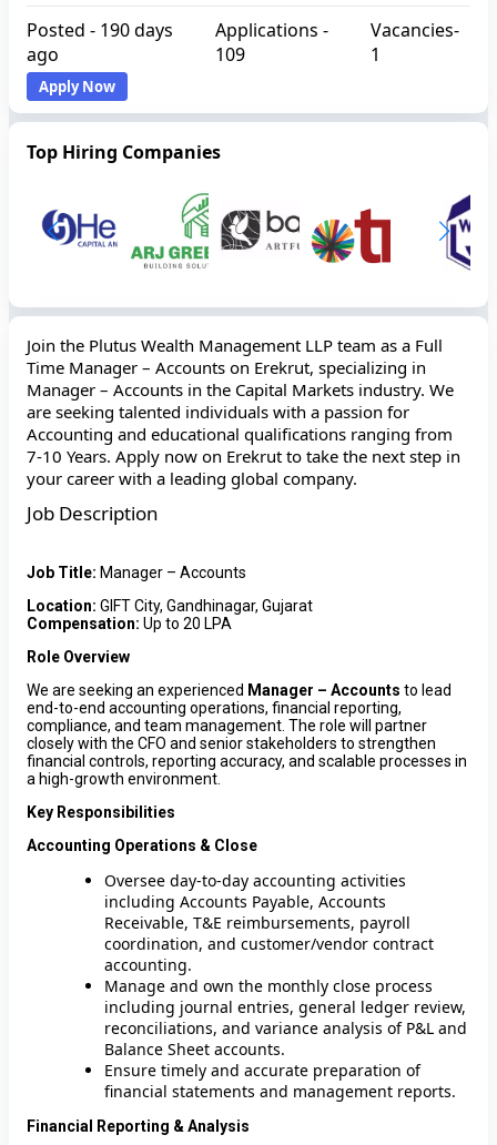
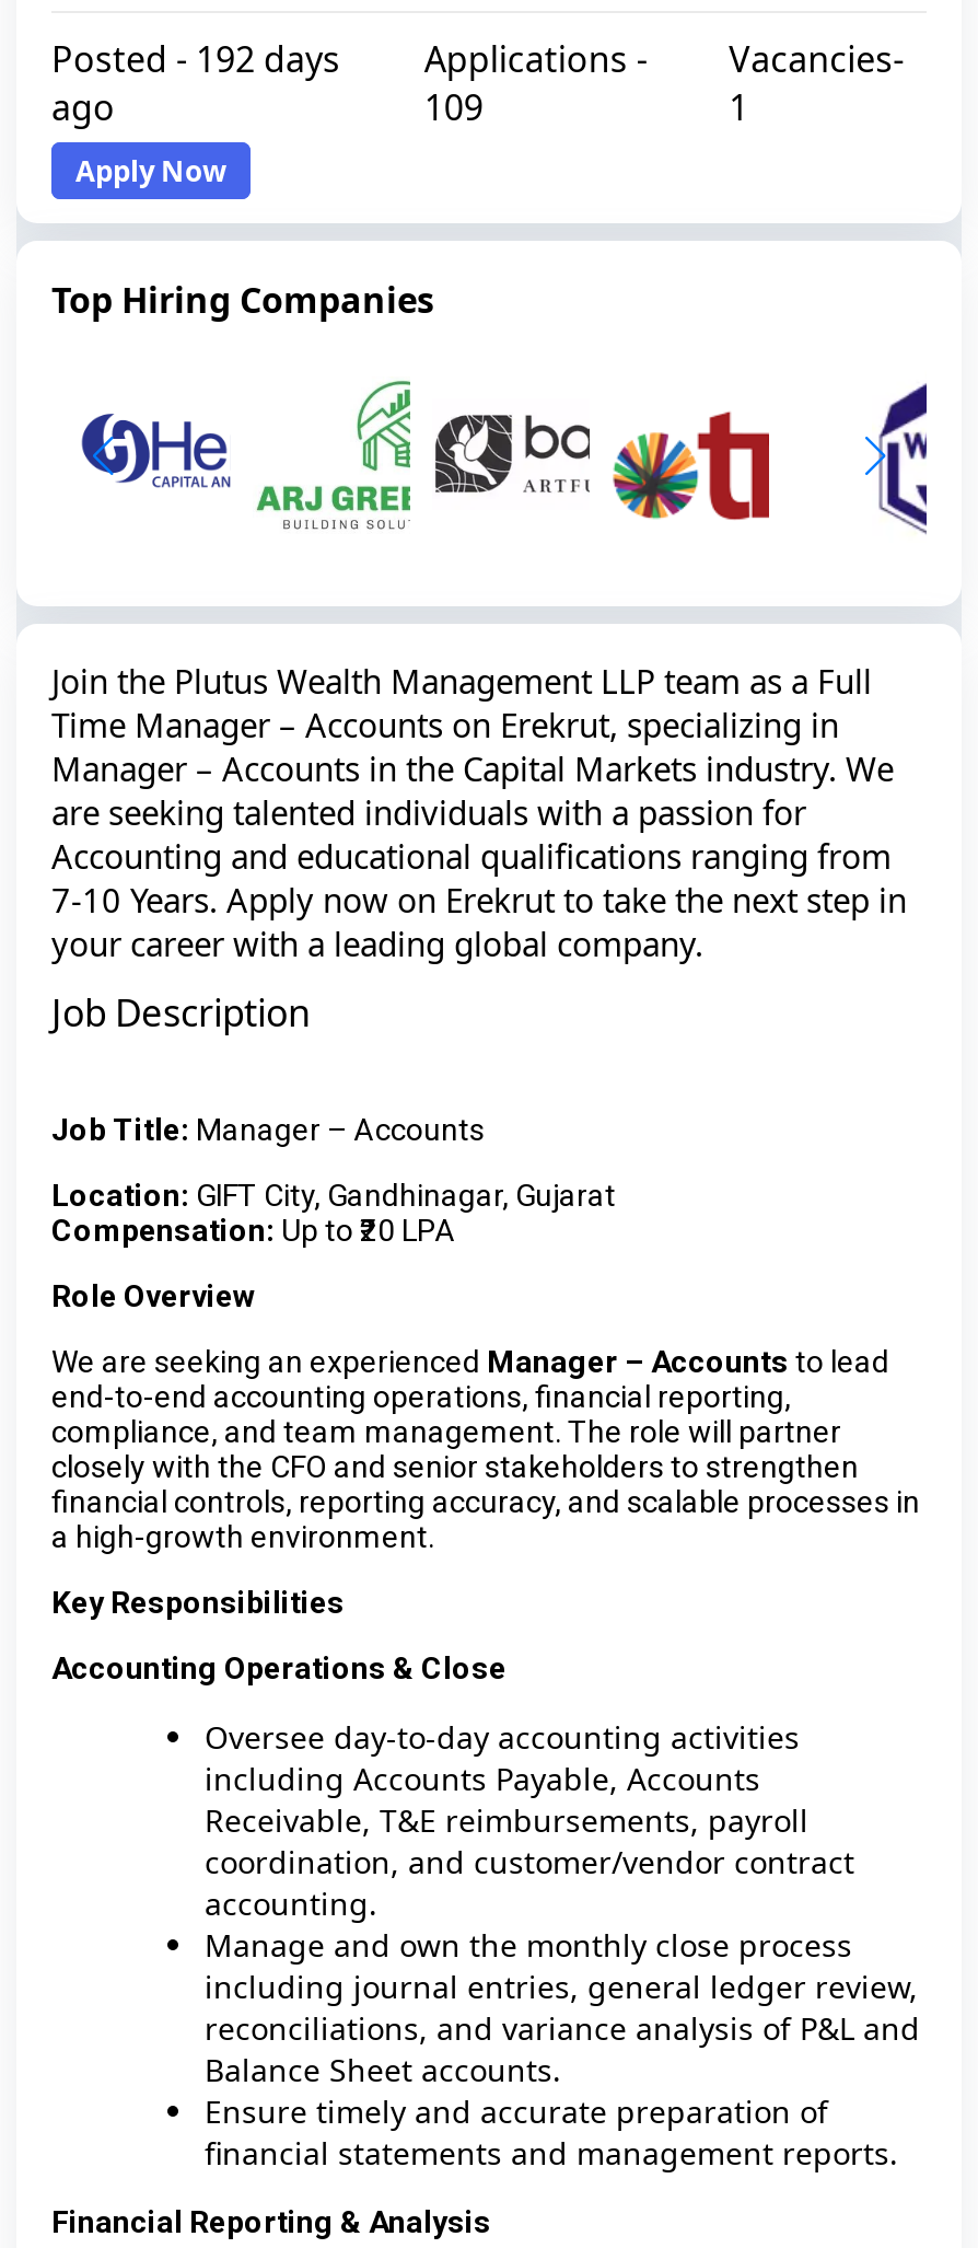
- Posted - 190 days Applications - Vacancies-
+ Posted - 192 days Applications - Vacancies-
